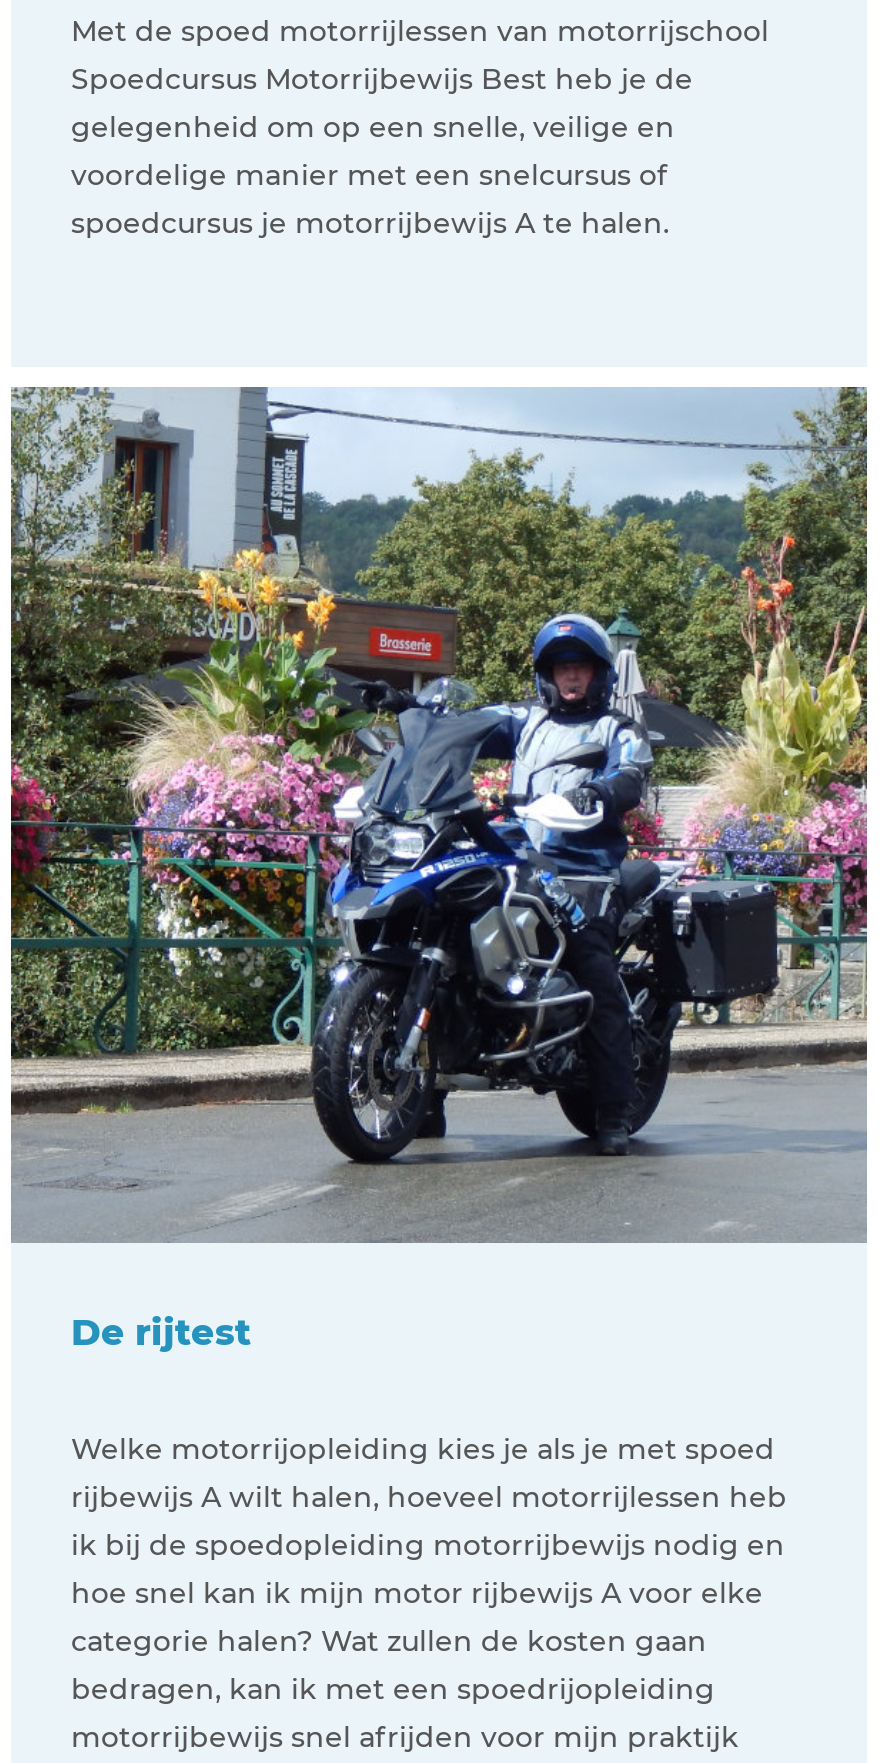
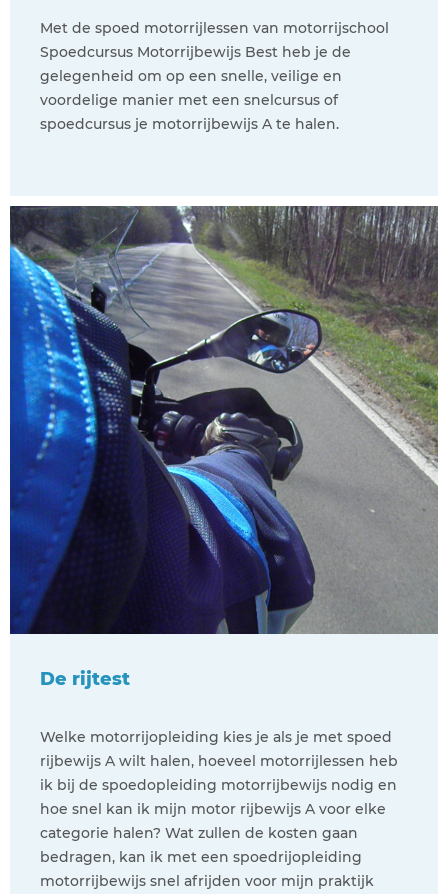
- [image]
+ [image]
